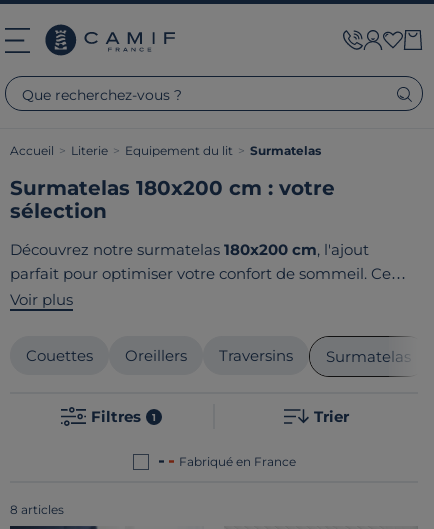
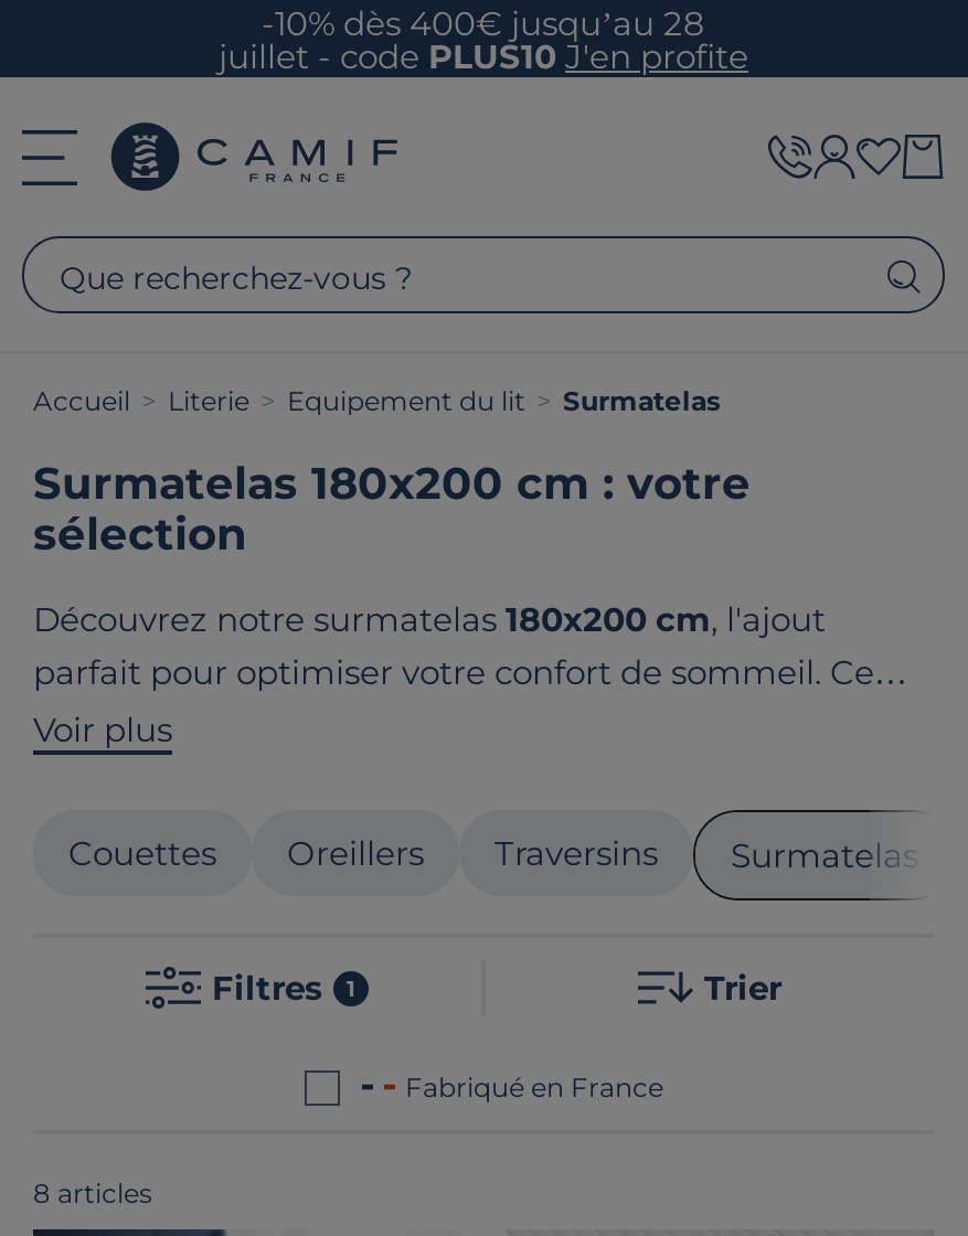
+ -10% dès 400€ jusqu’au 28
+ juillet - codePLUS10 J'en profite
